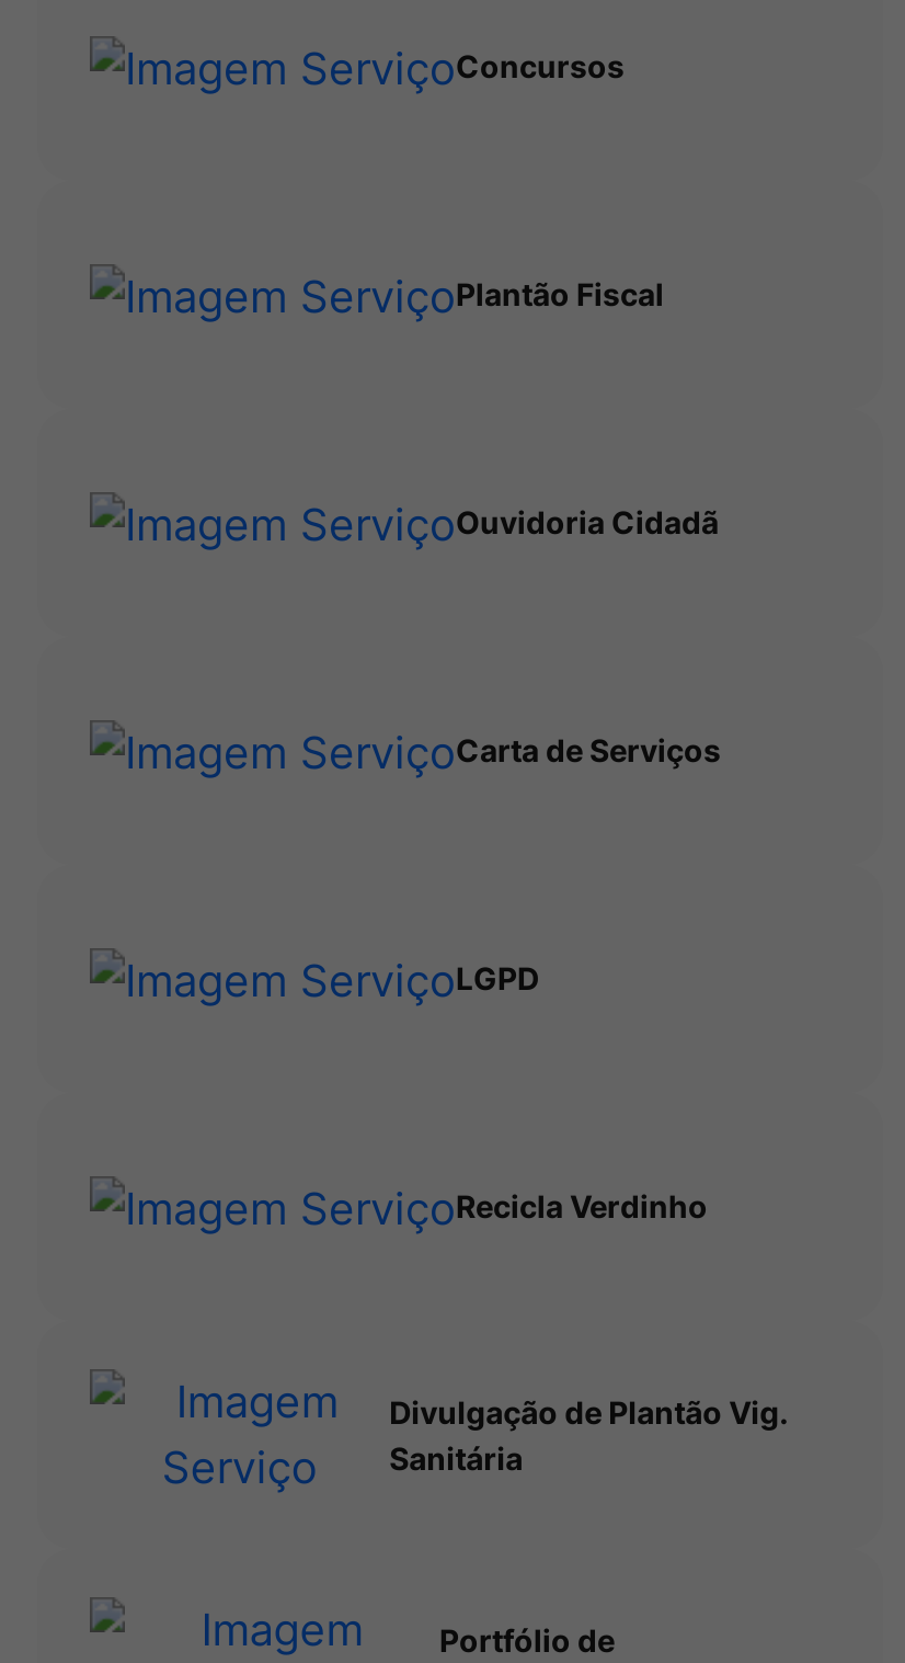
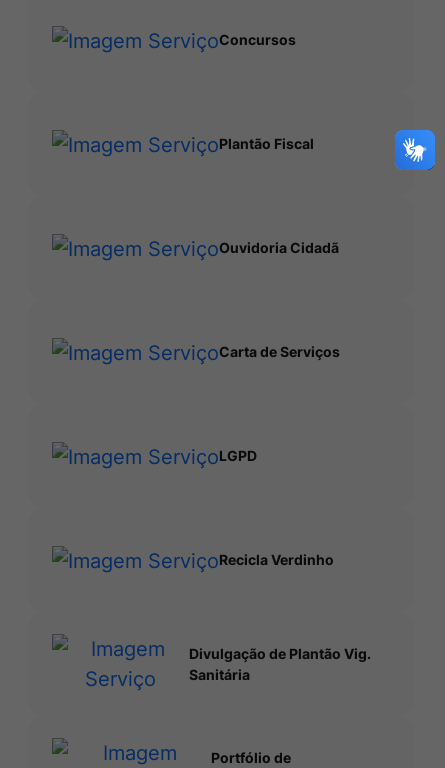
+ [image]
